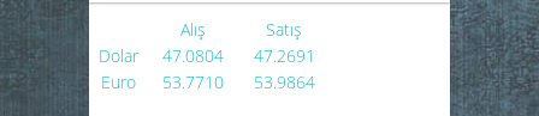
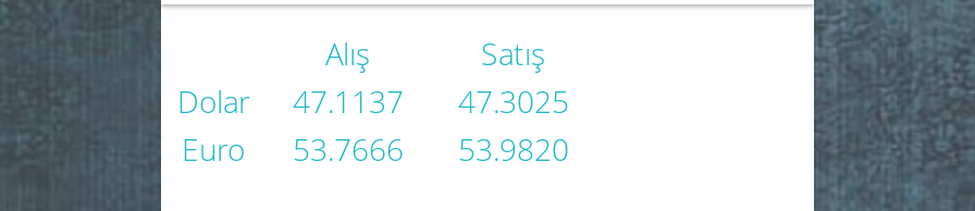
- 47.0804
+ 47.1137

- 47.2691
+ 47.3025

- 53.7710
+ 53.7666

- 53.9864
+ 53.9820
